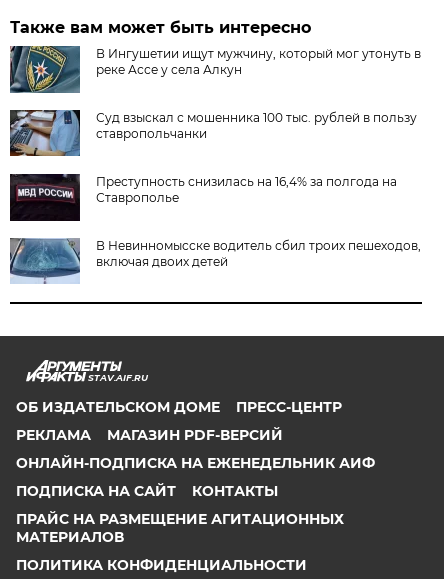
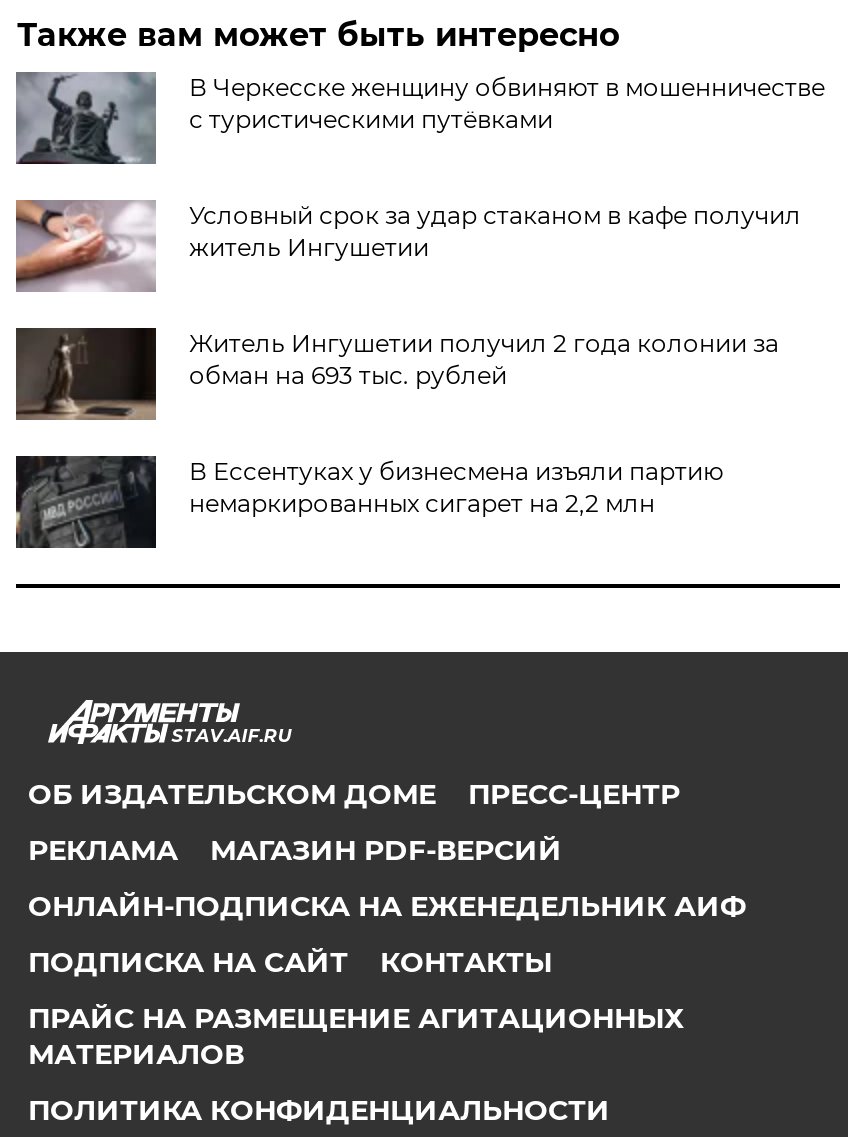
- [image]
- В Ингушетии ищут мужчину, который мог утонуть в
- реке Ассе у села Алкун
+ [image]
+ В Черкесске женщину обвиняют в мошенничестве
+ с туристическими путёвками

- [image]
- Суд взыскал с мошенника 100 тыс. рублей в пользу
- ставропольчанки
+ [image]
+ Условный срок за удар стаканом в кафе получил
+ житель Ингушетии

- [image]
- Преступность снизилась на 16,4% за полгода на
- Ставрополье
+ [image]
+ Житель Ингушетии получил 2 года колонии за
+ обман на 693 тыс. рублей

- [image]
- В Невинномысске водитель сбил троих пешеходов,
- включая двоих детей
+ [image]
+ В Ессентуках у бизнесмена изъяли партию
+ немаркированных сигарет на 2,2 млн
